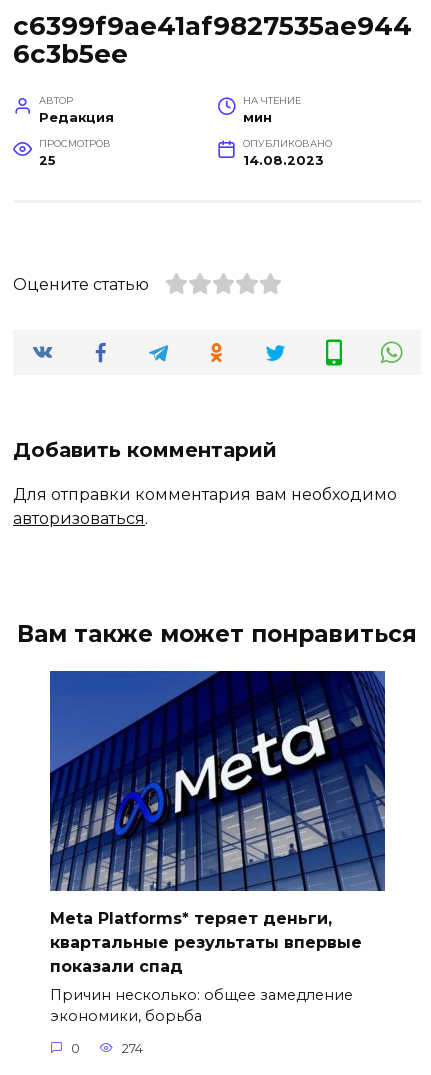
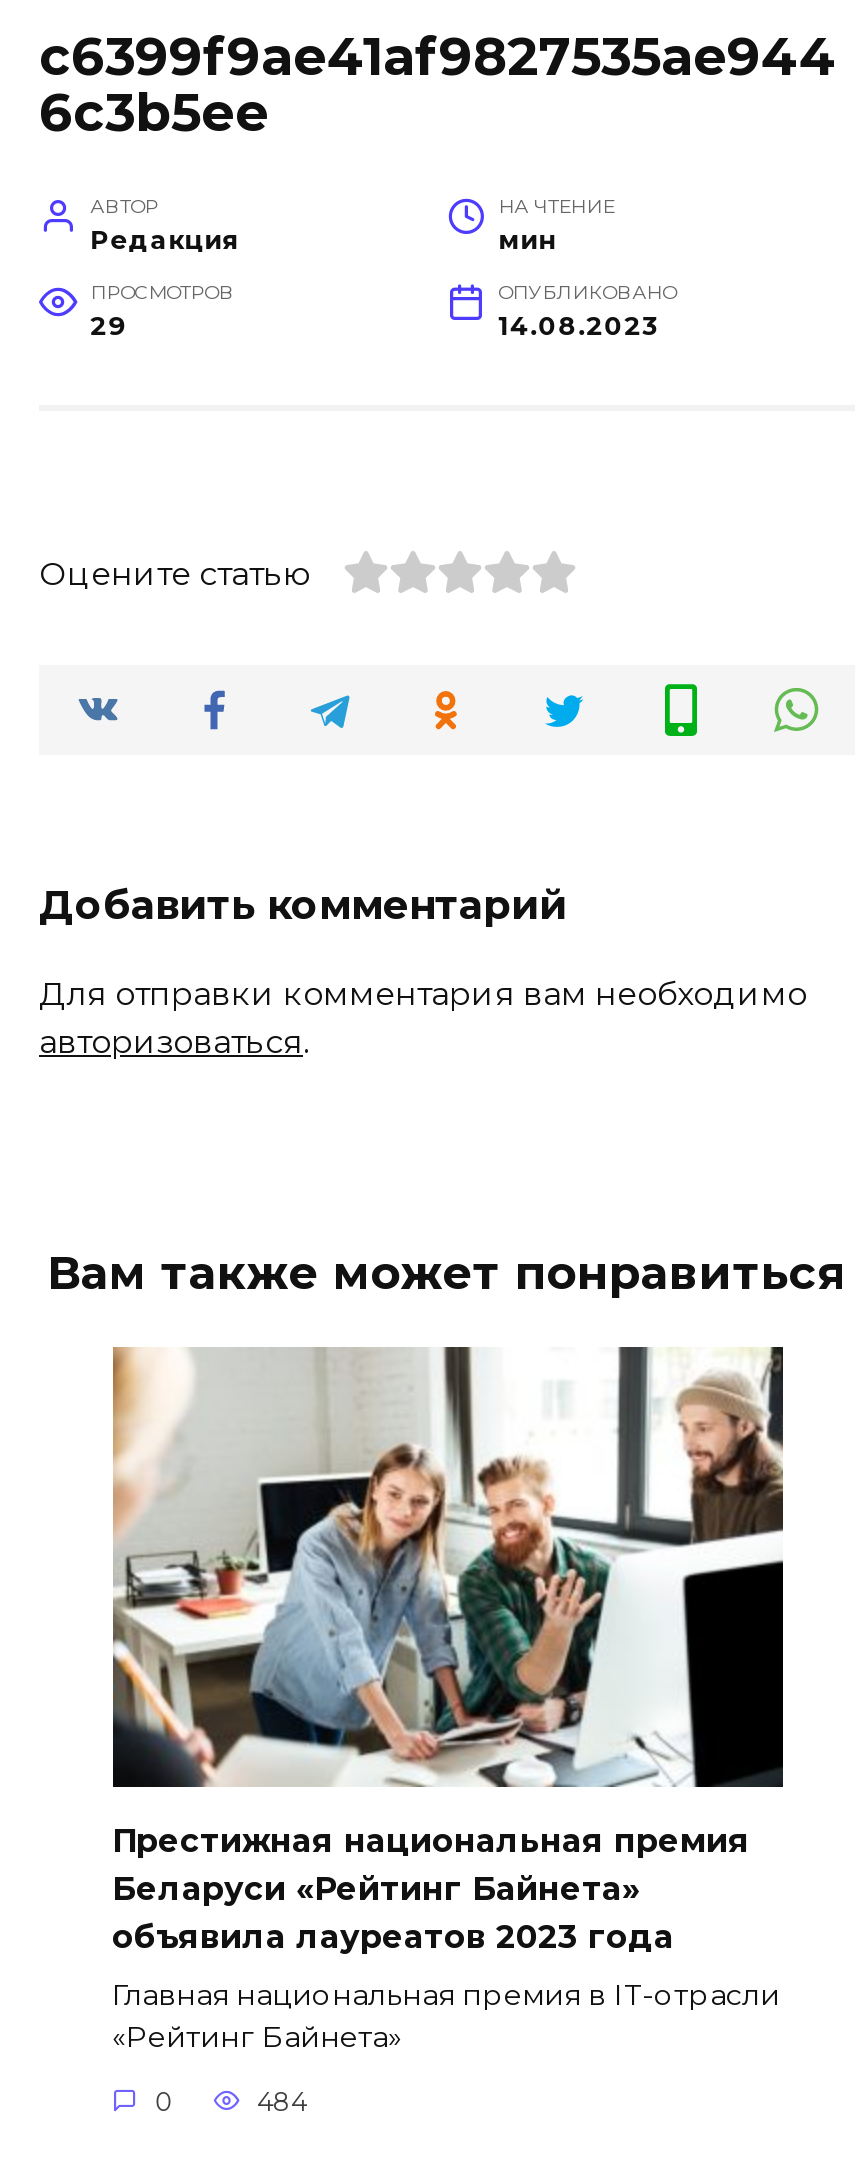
- 25
+ 29

- [image]
- Meta Platforms* теряет деньги,
- квартальные результаты впервые
- показали спад
+ [image]
+ Престижная национальная премия
+ Беларуси «Рейтинг Байнета»
+ объявила лауреатов 2023 года

- Причин несколько: общее замедление
- экономики, борьба
+ Главная национальная премия в IT-отрасли
+ «Рейтинг Байнета»

- 274
+ 484
